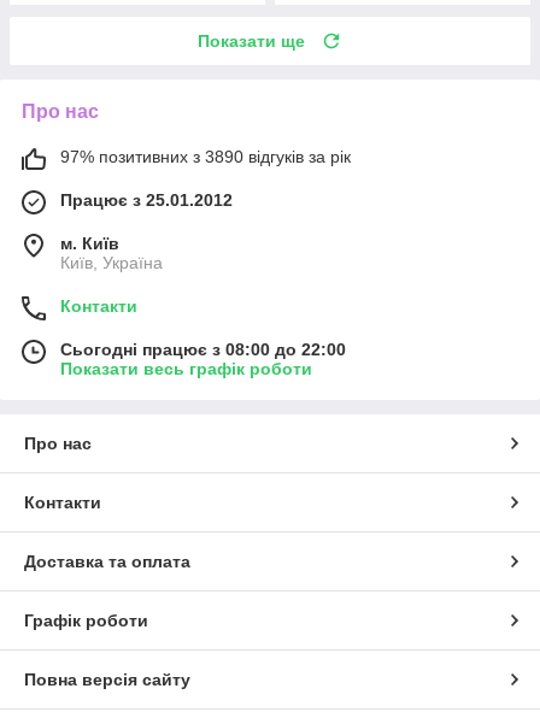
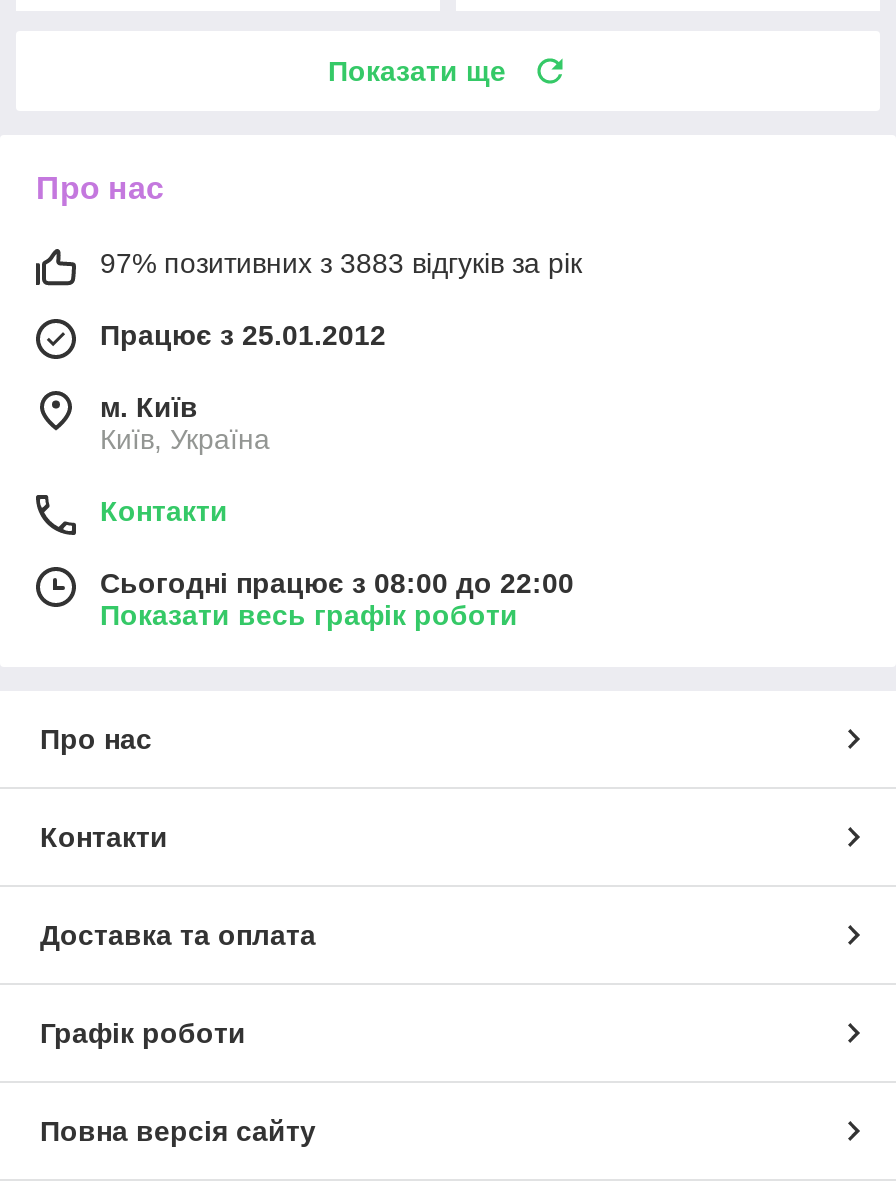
- 97% позитивних з 3890 відгуків за рік
+ 97% позитивних з 3883 відгуків за рік
